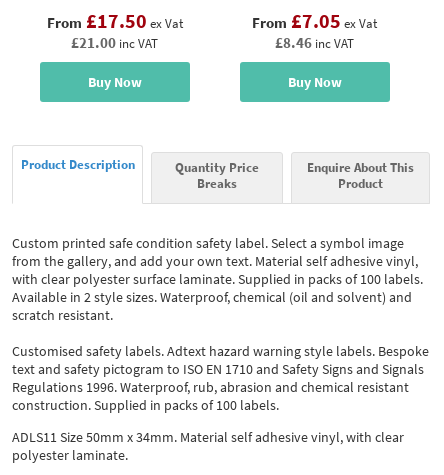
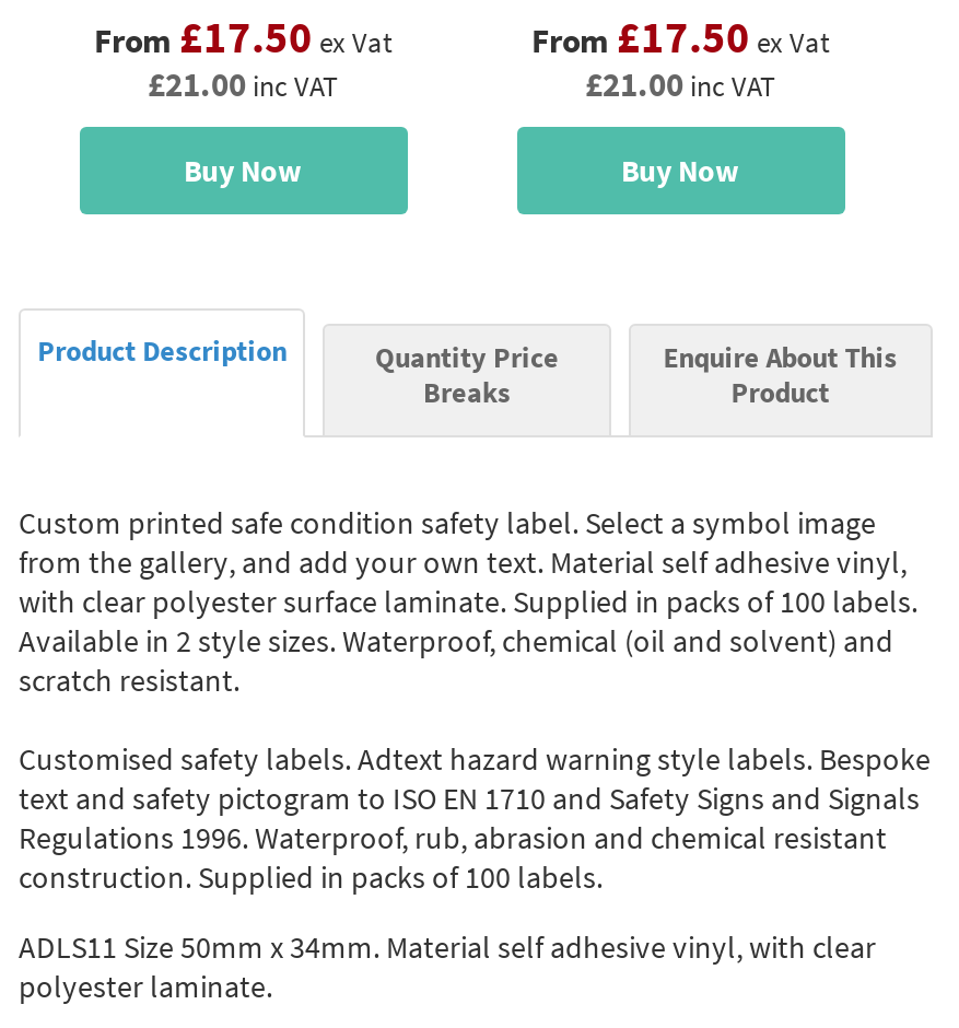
- From £7.05 ex Vat
- £8.46 inc VAT
+ From £17.50 ex Vat
+ £21.00 inc VAT
